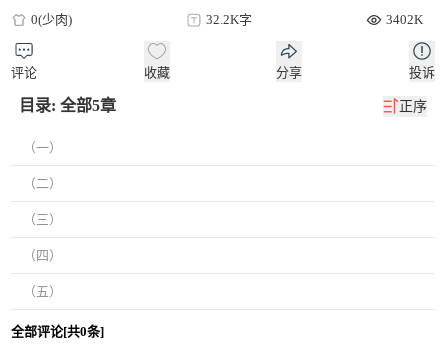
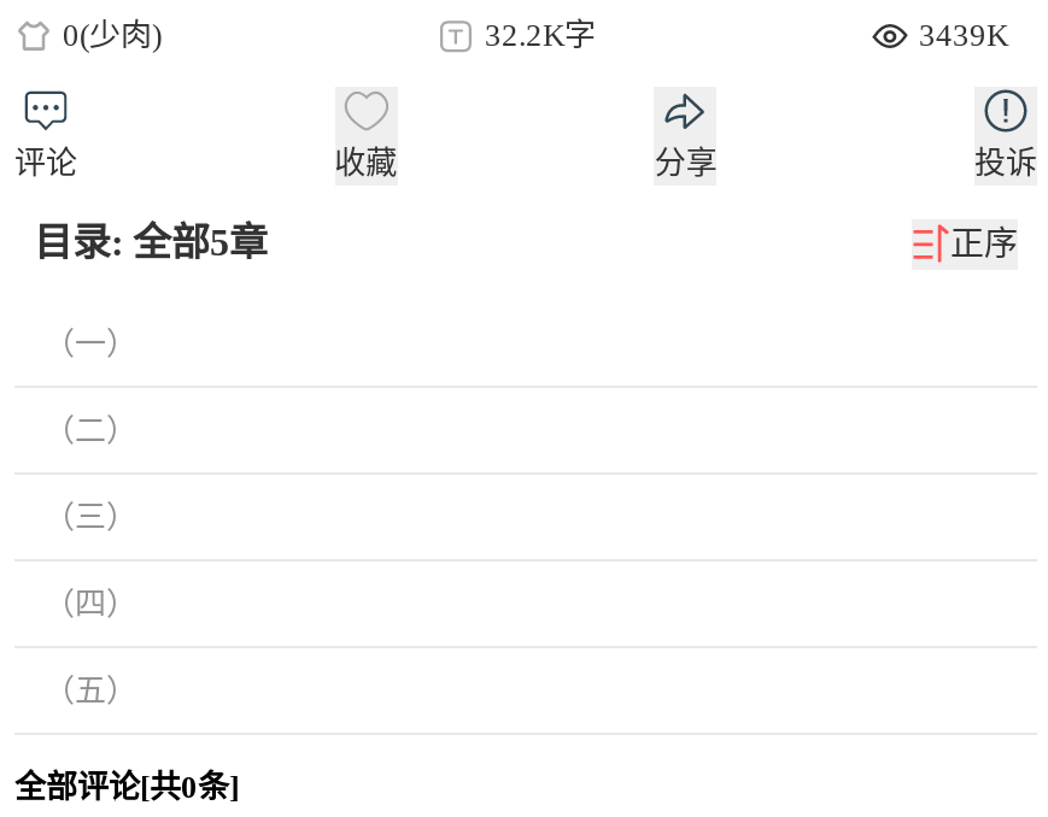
- 3402K
+ 3439K
